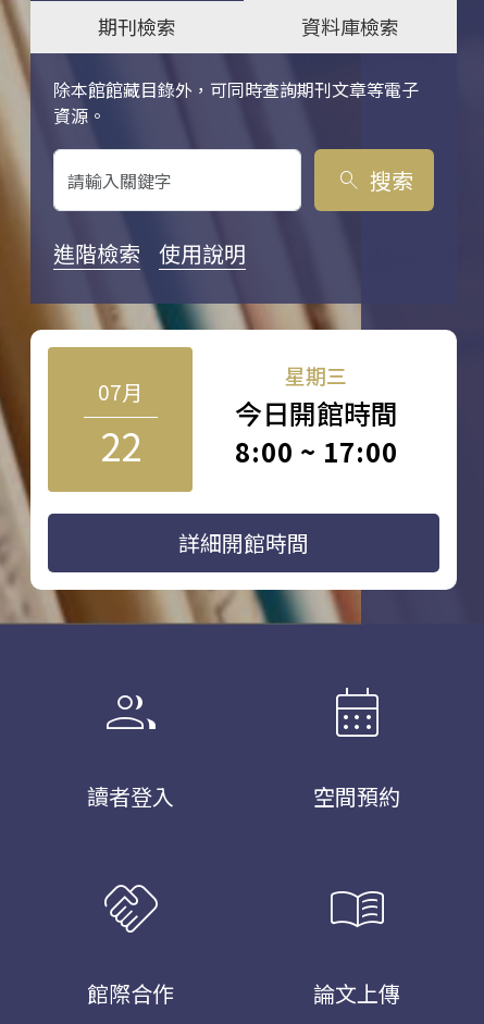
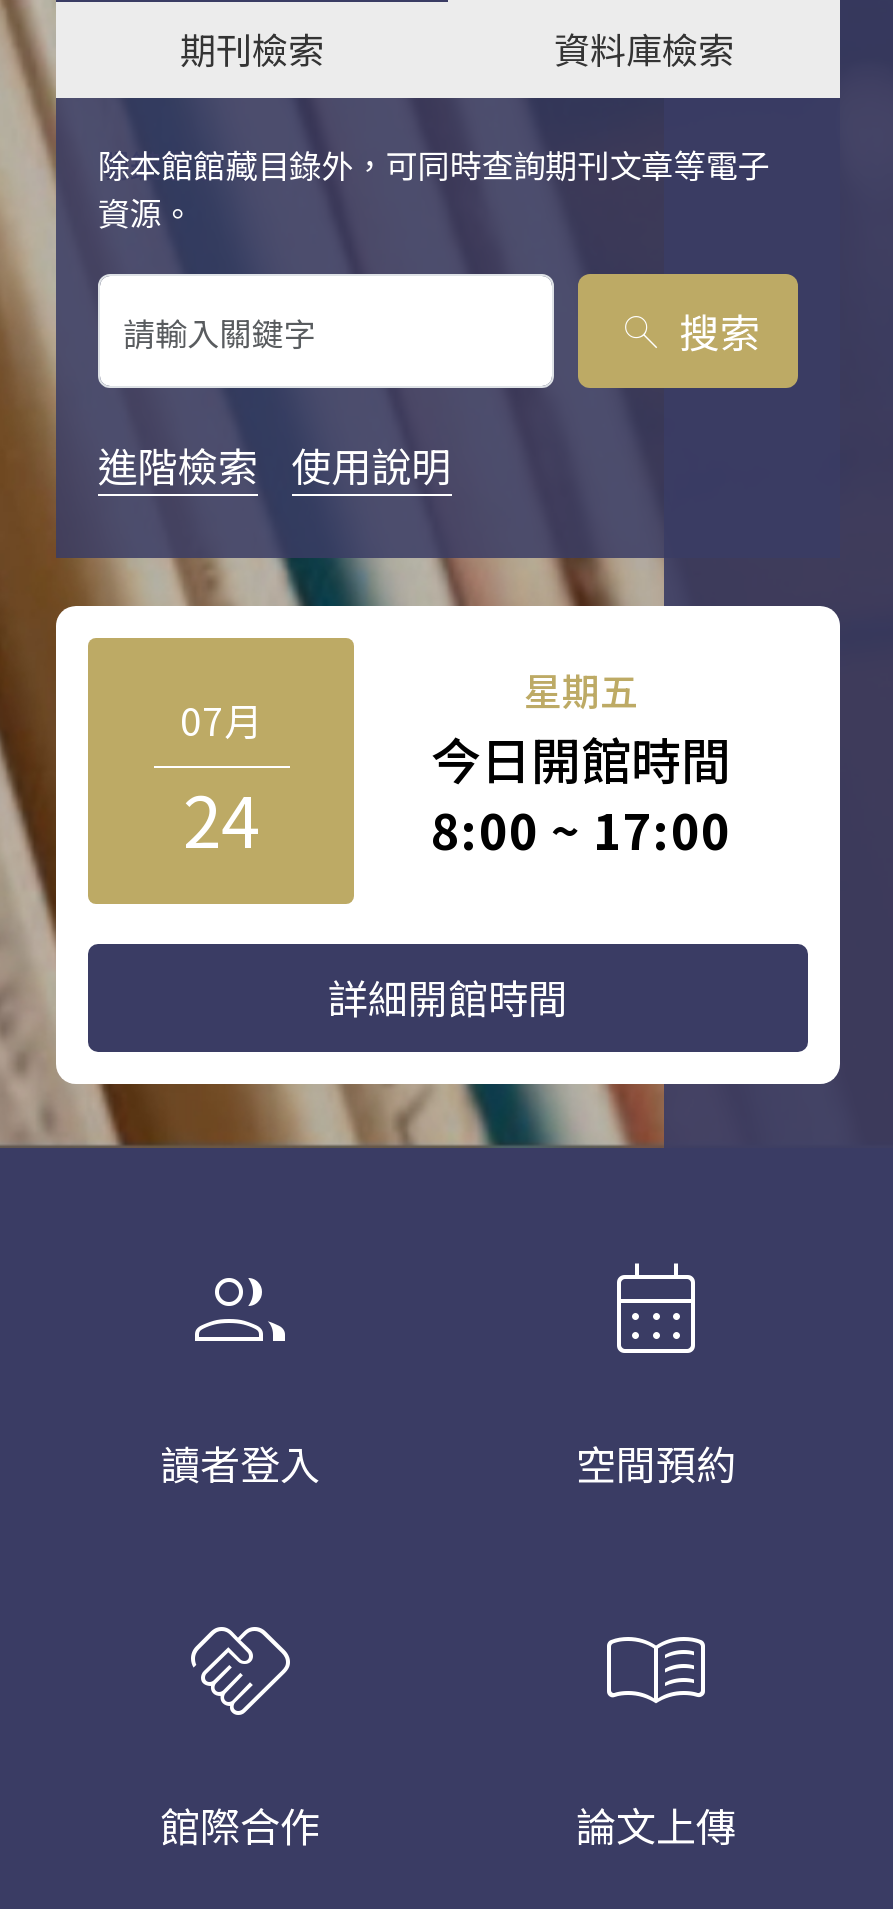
- 星期三
+ 星期五

- 22
+ 24
